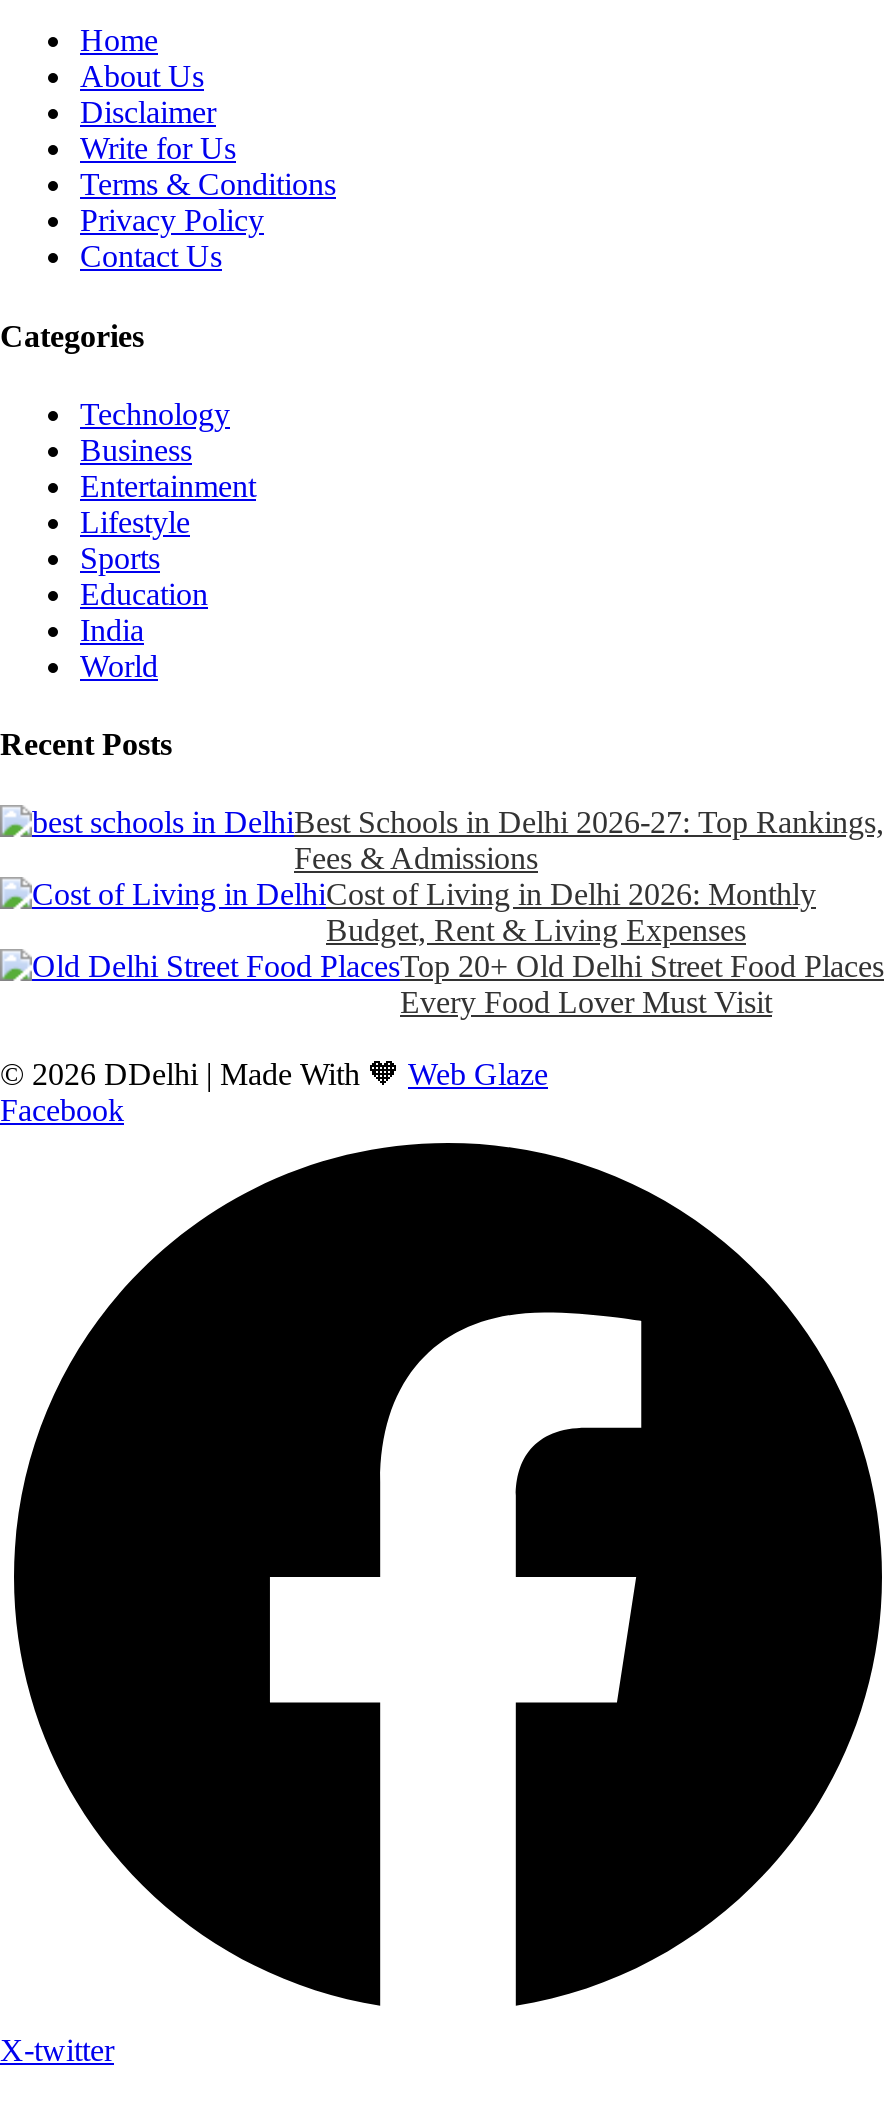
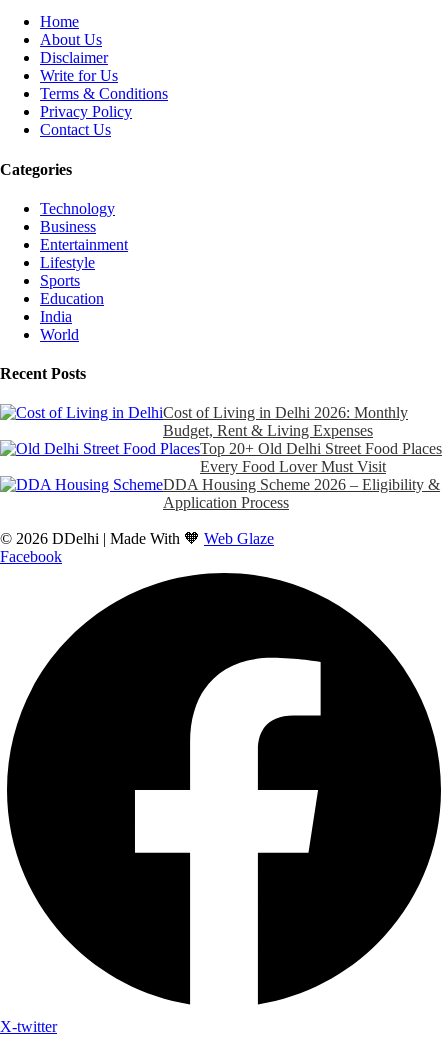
- Best Schools in Delhi 2026-27: Top Rankings,
- Fees & Admissions

moved up: Cost of Living in Delhi 2026: Monthly | Budget, Rent & Living Expenses | Top 20+ Old Delhi Street Food Places | Every Food Lover Must Visit

+ DDA Housing Scheme 2026 – Eligibility &
+ Application Process
